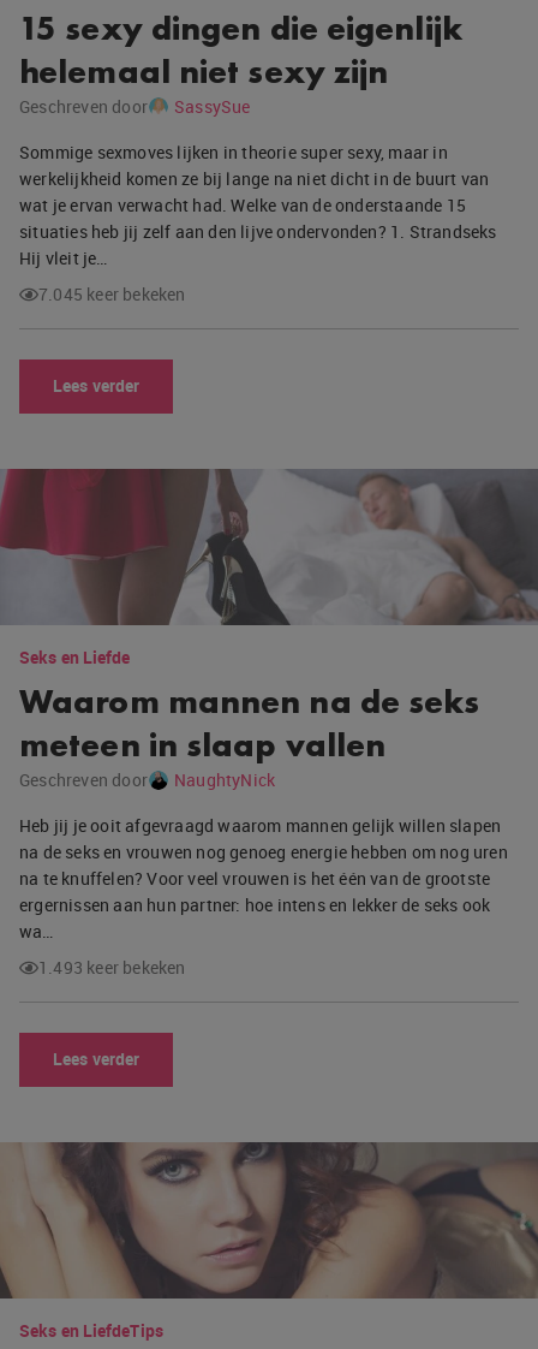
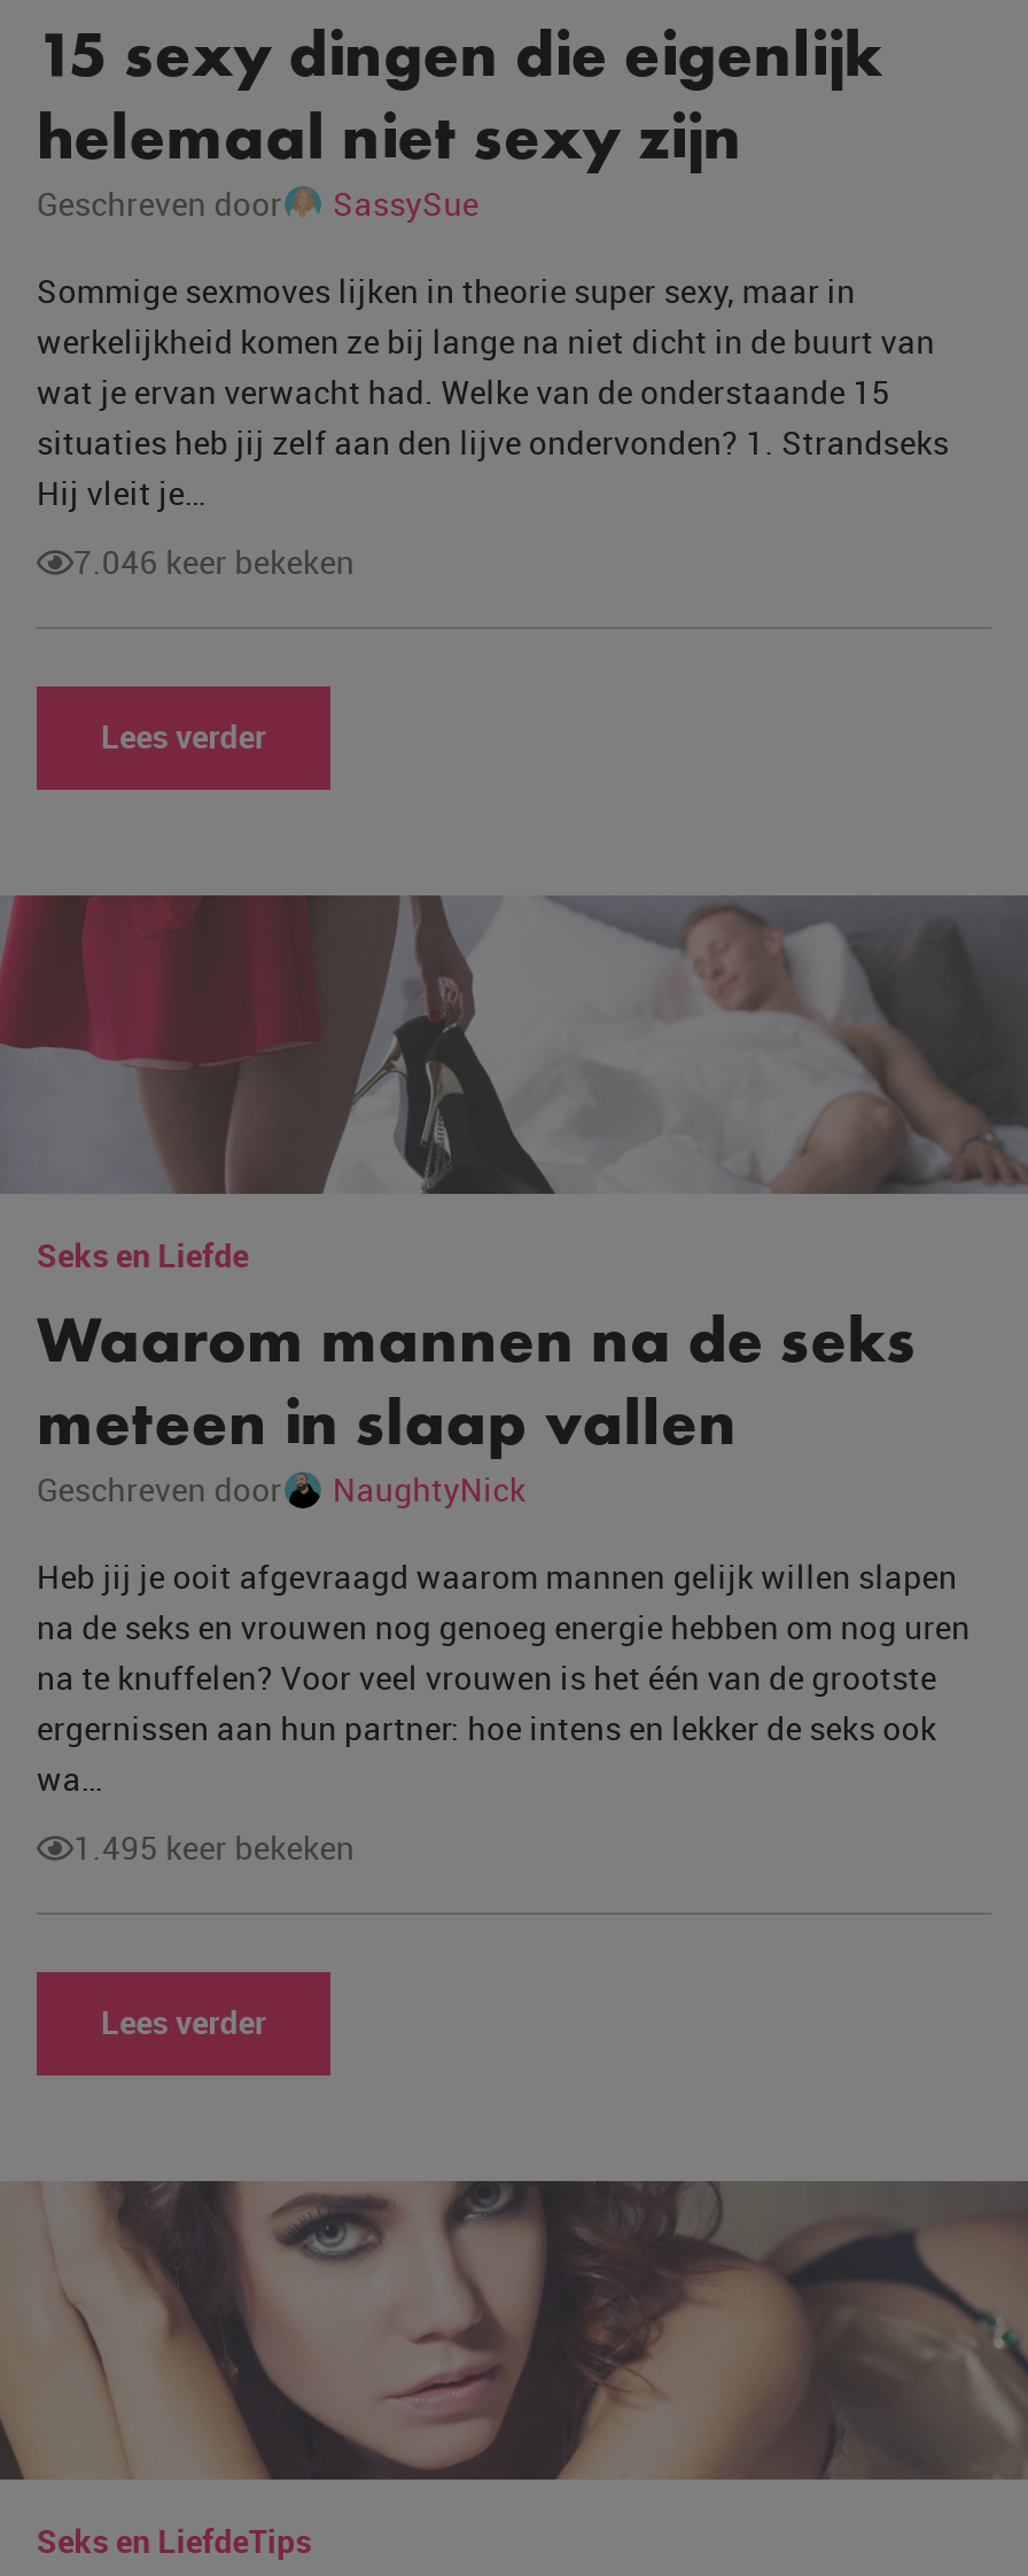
- 7.045 keer bekeken
+ 7.046 keer bekeken

- 1.493 keer bekeken
+ 1.495 keer bekeken
